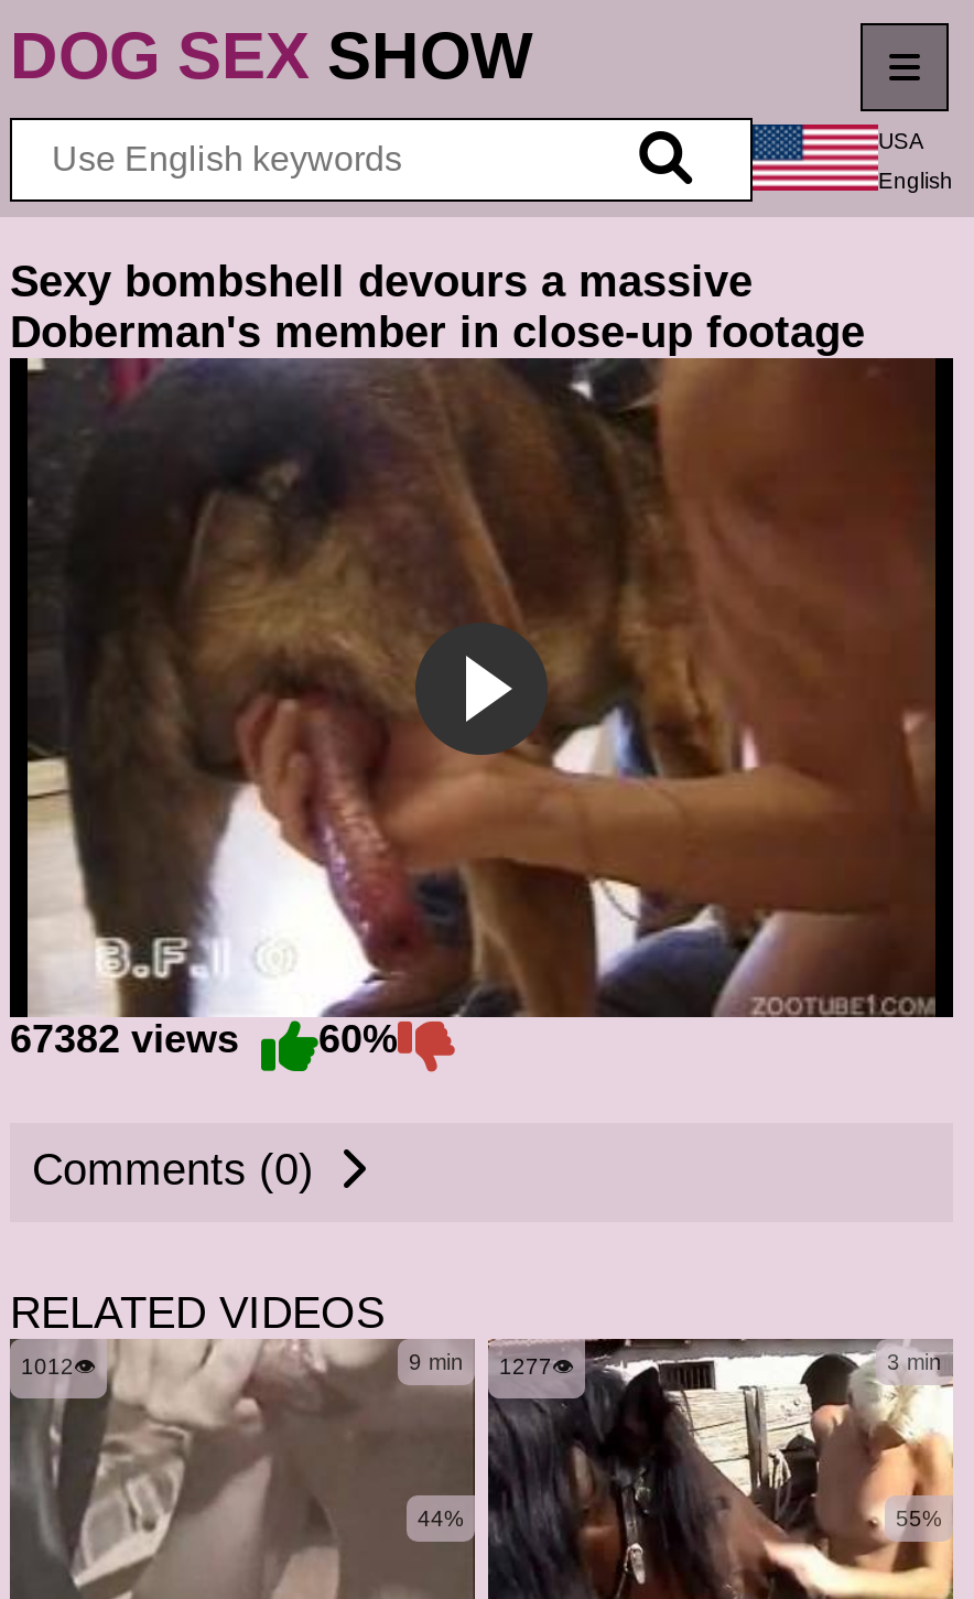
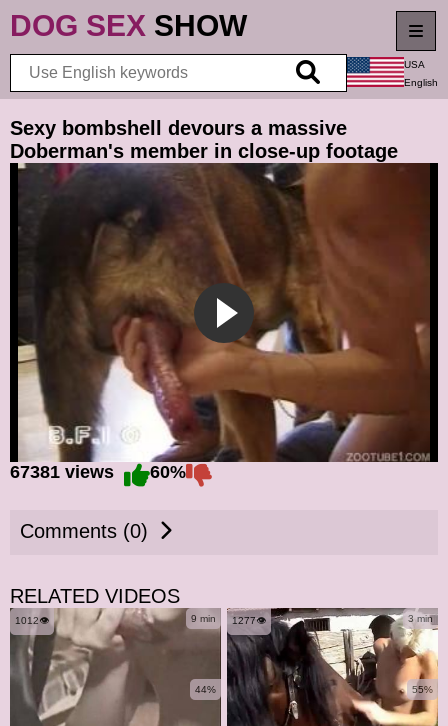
- 67382 views 60%
+ 67381 views 60%
